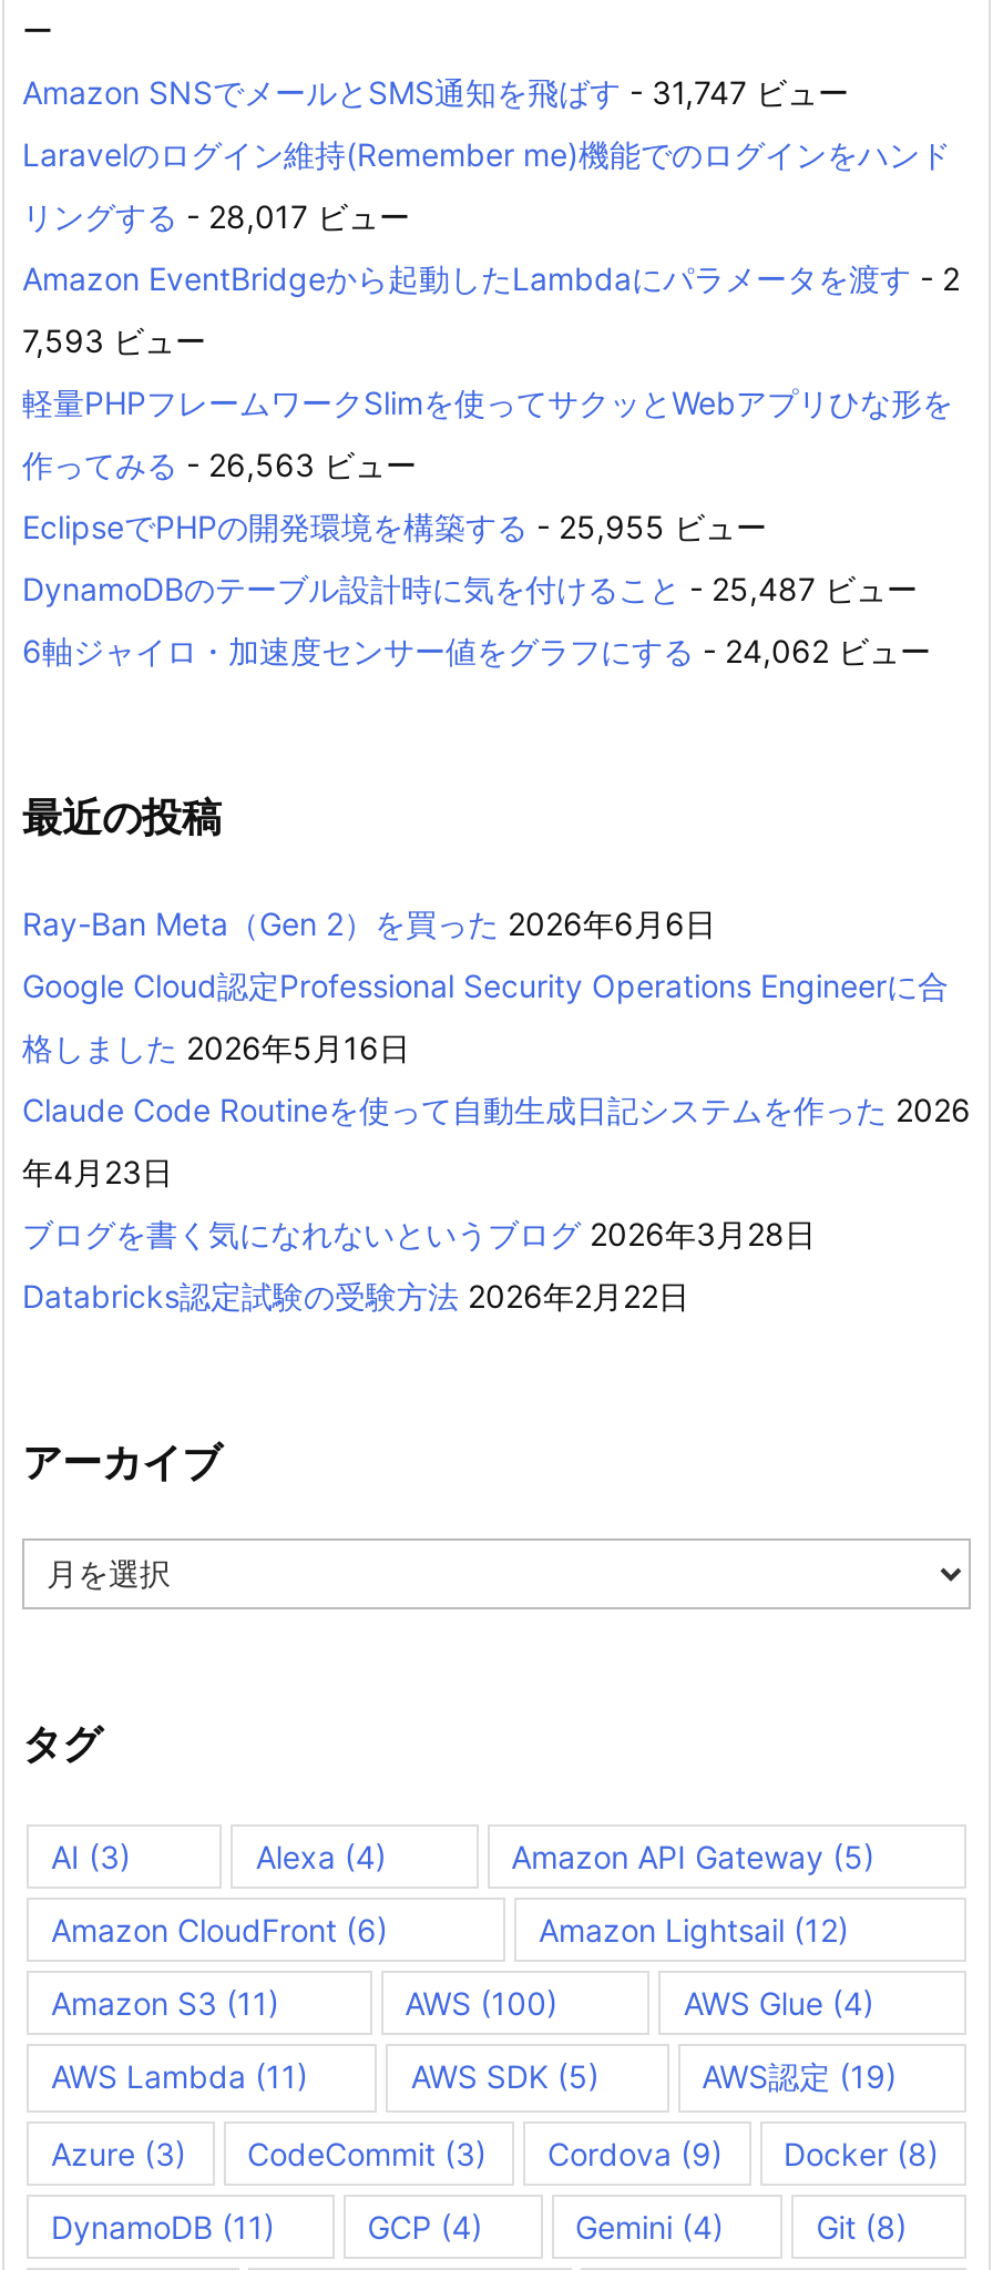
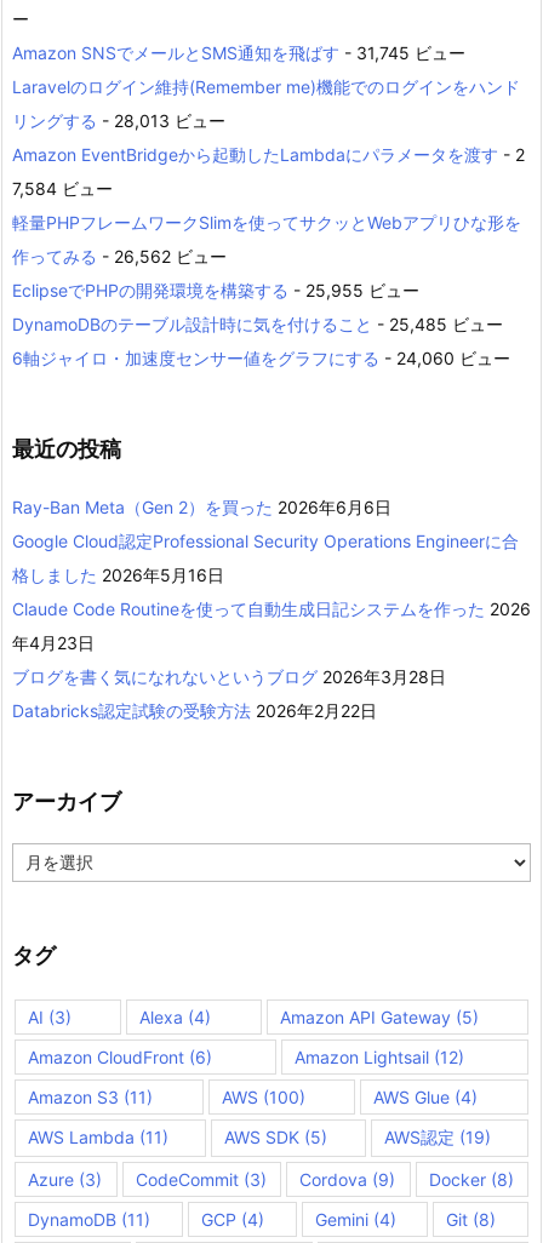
- Amazon SNSでメールとSMS通知を飛ばす- 31,747 ビュー
+ Amazon SNSでメールとSMS通知を飛ばす- 31,745 ビュー

- リングする- 28,017 ビュー
+ リングする- 28,013 ビュー

- 7,593 ビュー
+ 7,584 ビュー

- 作ってみる- 26,563 ビュー
+ 作ってみる- 26,562 ビュー

- DynamoDBのテーブル設計時に気を付けること- 25,487 ビュー
+ DynamoDBのテーブル設計時に気を付けること- 25,485 ビュー

- 6軸ジャイロ・加速度センサー値をグラフにする- 24,062 ビュー
+ 6軸ジャイロ・加速度センサー値をグラフにする- 24,060 ビュー
